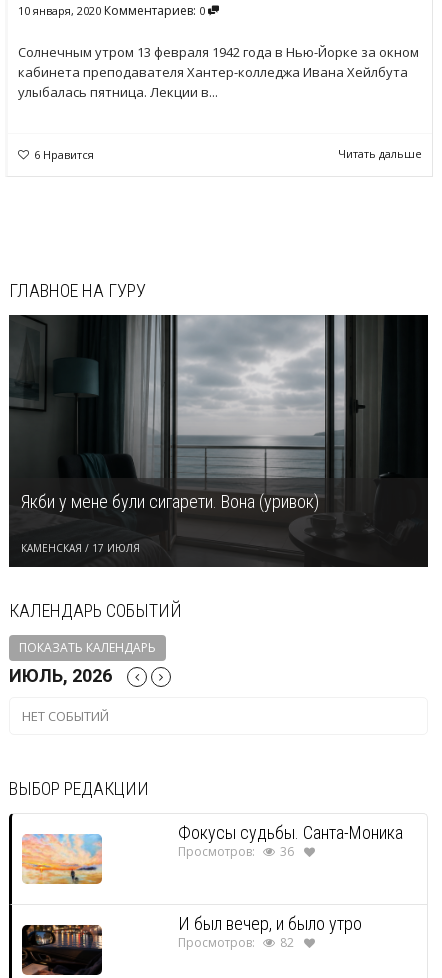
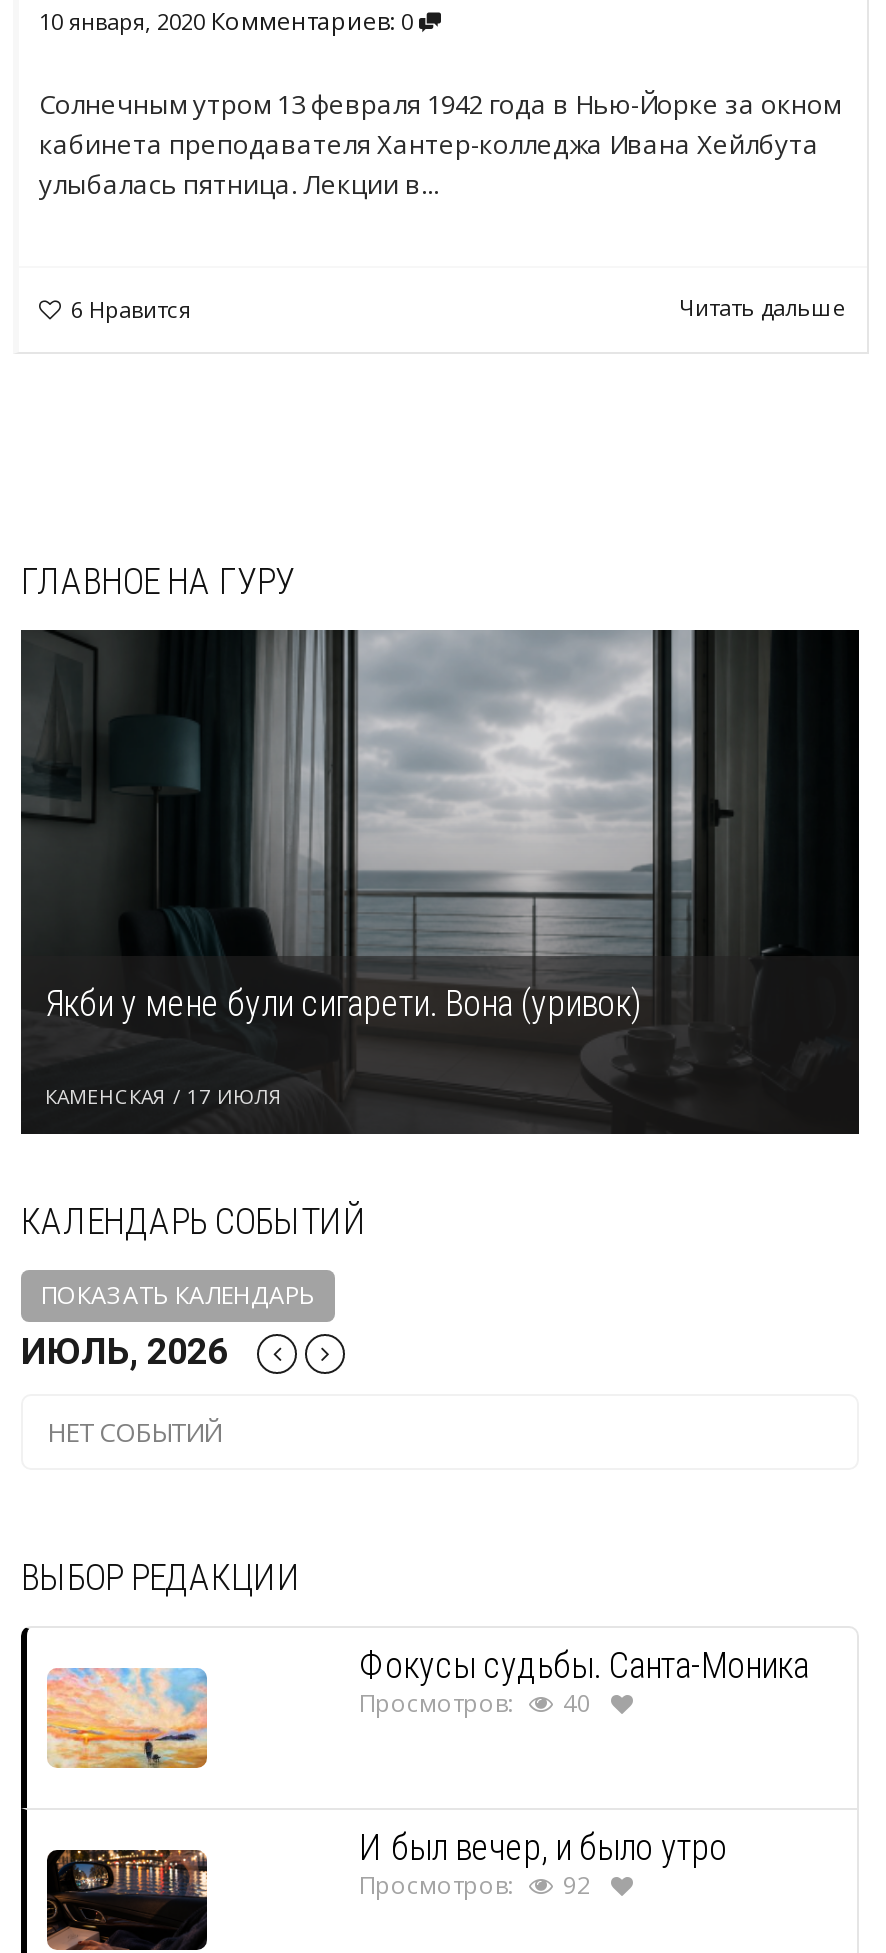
- Просмотров: 36
+ Просмотров: 40

- Просмотров: 82
+ Просмотров: 92
